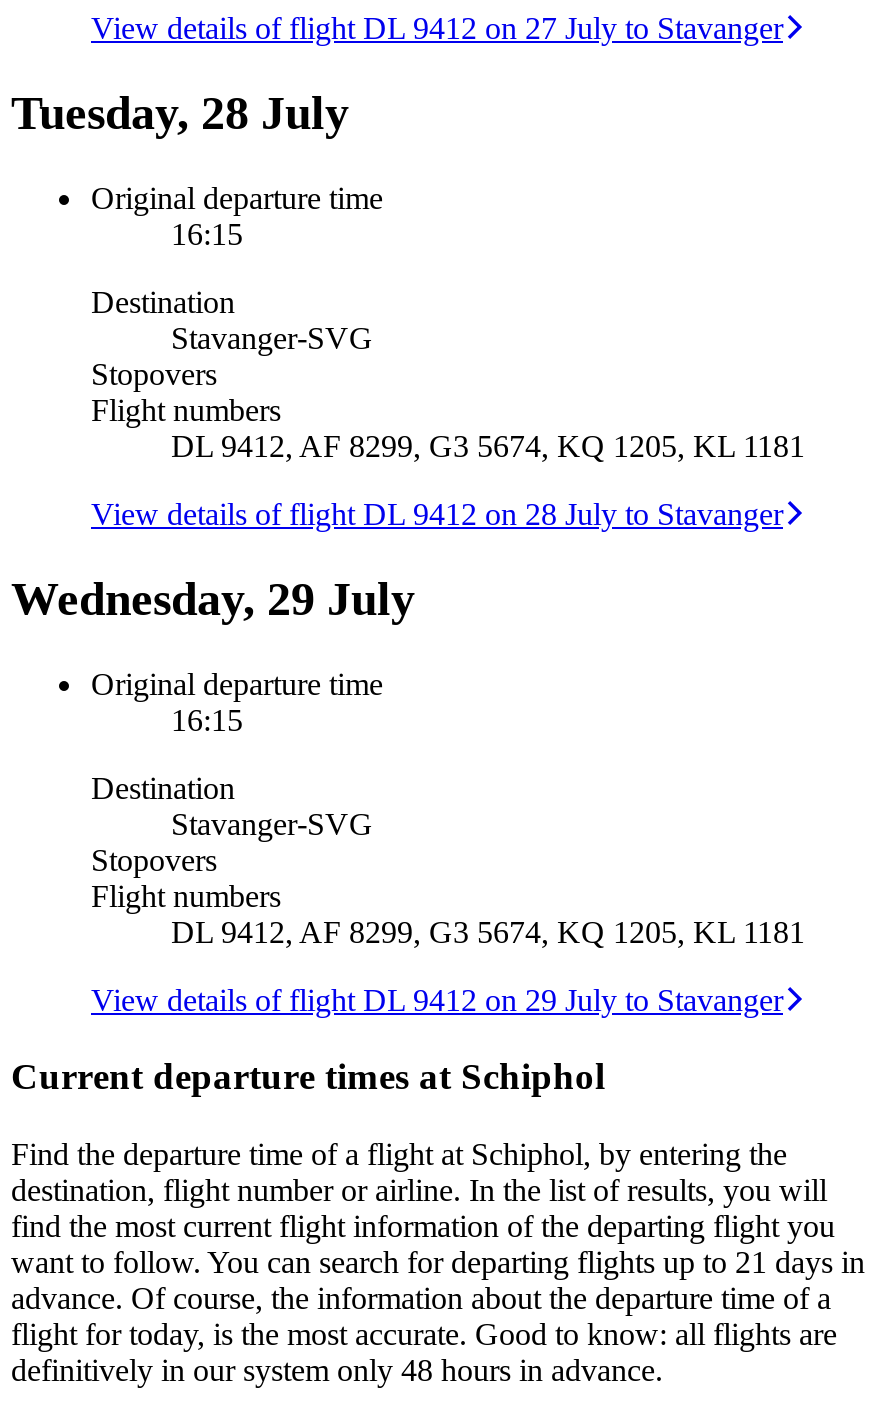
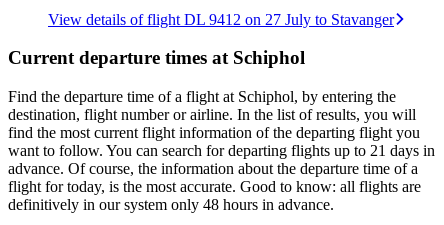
- Tuesday, 28 July
- Original departure time
- 16:15
- Destination
- Stavanger-SVG
- Stopovers
- Flight numbers
- DL 9412, AF 8299, G3 5674, KQ 1205, KL 1181
- View details of flight DL 9412 on 28 July to Stavanger
- Wednesday, 29 July
- Original departure time
- 16:15
- Destination
- Stavanger-SVG
- Stopovers
- Flight numbers
- DL 9412, AF 8299, G3 5674, KQ 1205, KL 1181
- View details of flight DL 9412 on 29 July to Stavanger
